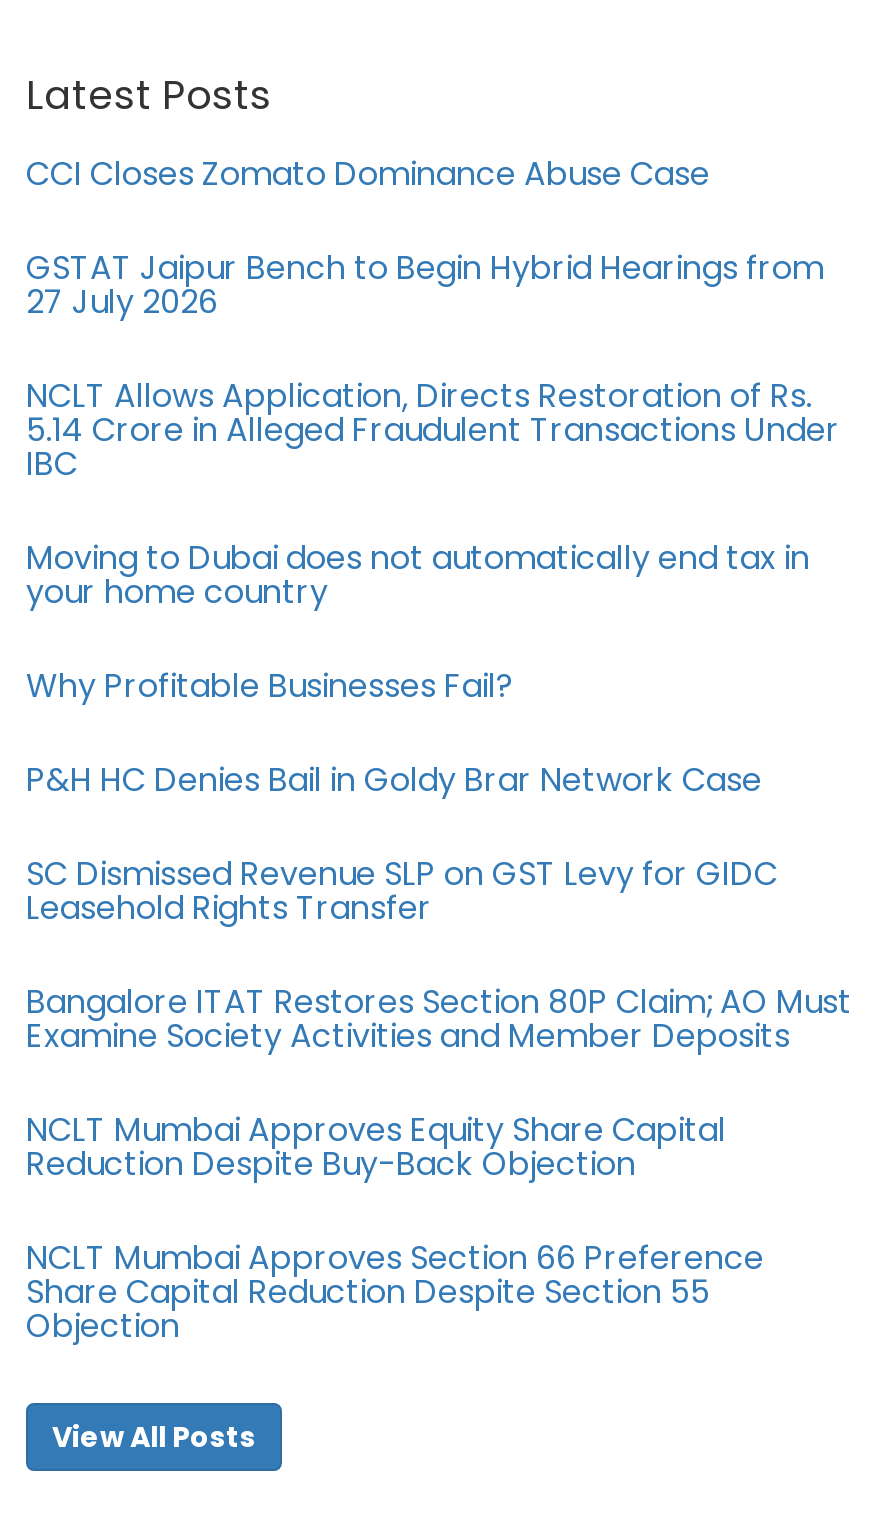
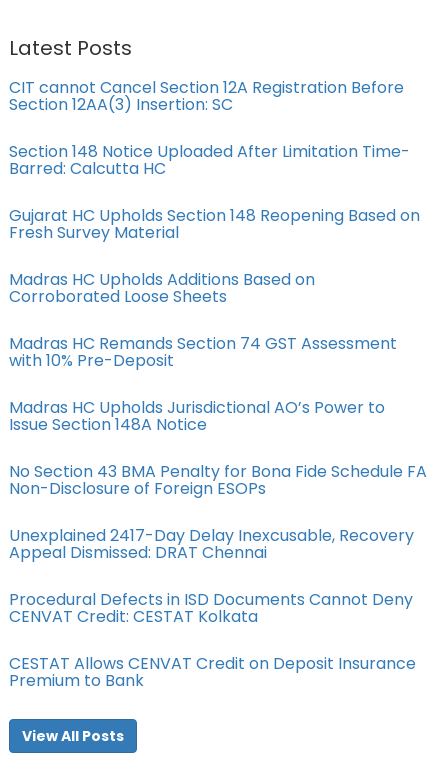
- CCI Closes Zomato Dominance Abuse Case
+ CIT cannot Cancel Section 12A Registration Before
+ Section 12AA(3) Insertion: SC

- GSTAT Jaipur Bench to Begin Hybrid Hearings from
- 27 July 2026
+ Section 148 Notice Uploaded After Limitation Time-
+ Barred: Calcutta HC

- NCLT Allows Application, Directs Restoration of Rs.
- 5.14 Crore in Alleged Fraudulent Transactions Under
- IBC
+ Gujarat HC Upholds Section 148 Reopening Based on
+ Fresh Survey Material

- Moving to Dubai does not automatically end tax in
- your home country
+ Madras HC Upholds Additions Based on
+ Corroborated Loose Sheets

- Why Profitable Businesses Fail?
+ Madras HC Remands Section 74 GST Assessment
+ with 10% Pre-Deposit

- P&H HC Denies Bail in Goldy Brar Network Case
+ Madras HC Upholds Jurisdictional AO’s Power to
+ Issue Section 148A Notice

- SC Dismissed Revenue SLP on GST Levy for GIDC
- Leasehold Rights Transfer
+ No Section 43 BMA Penalty for Bona Fide Schedule FA
+ Non-Disclosure of Foreign ESOPs

- Bangalore ITAT Restores Section 80P Claim; AO Must
- Examine Society Activities and Member Deposits
+ Unexplained 2417-Day Delay Inexcusable, Recovery
+ Appeal Dismissed: DRAT Chennai

- NCLT Mumbai Approves Equity Share Capital
- Reduction Despite Buy-Back Objection
+ Procedural Defects in ISD Documents Cannot Deny
+ CENVAT Credit: CESTAT Kolkata

- NCLT Mumbai Approves Section 66 Preference
- Share Capital Reduction Despite Section 55
- Objection
+ CESTAT Allows CENVAT Credit on Deposit Insurance
+ Premium to Bank
